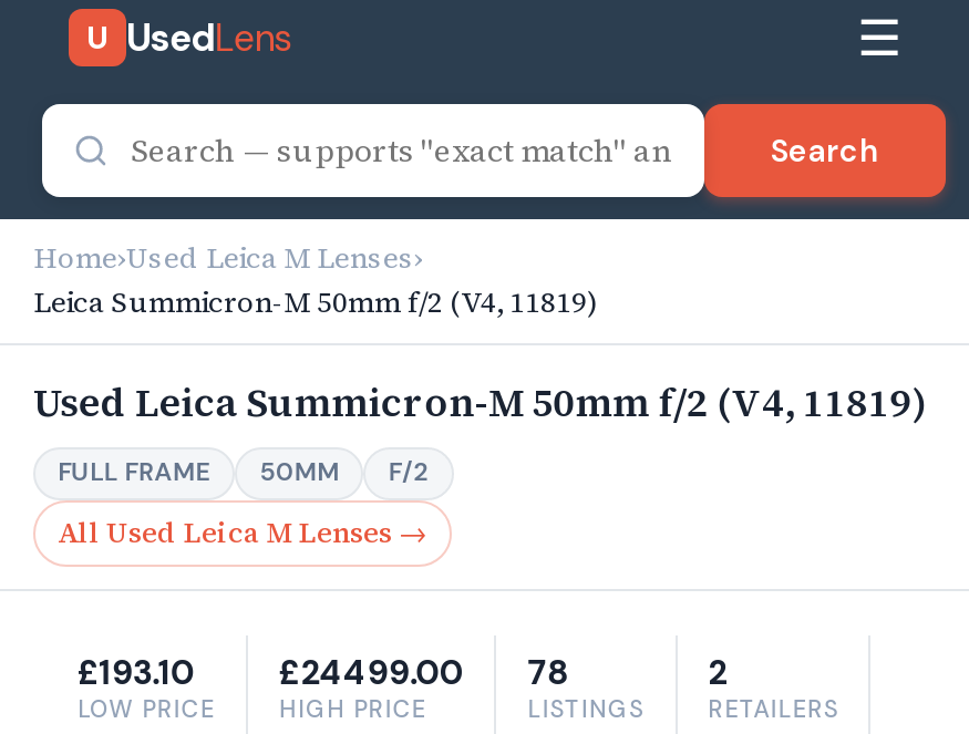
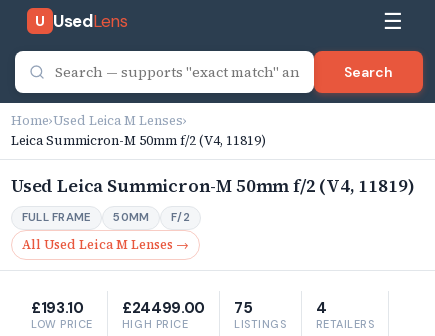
- £193.10 £24499.00 78
+ £193.10 £24499.00 75

- 2
+ 4
